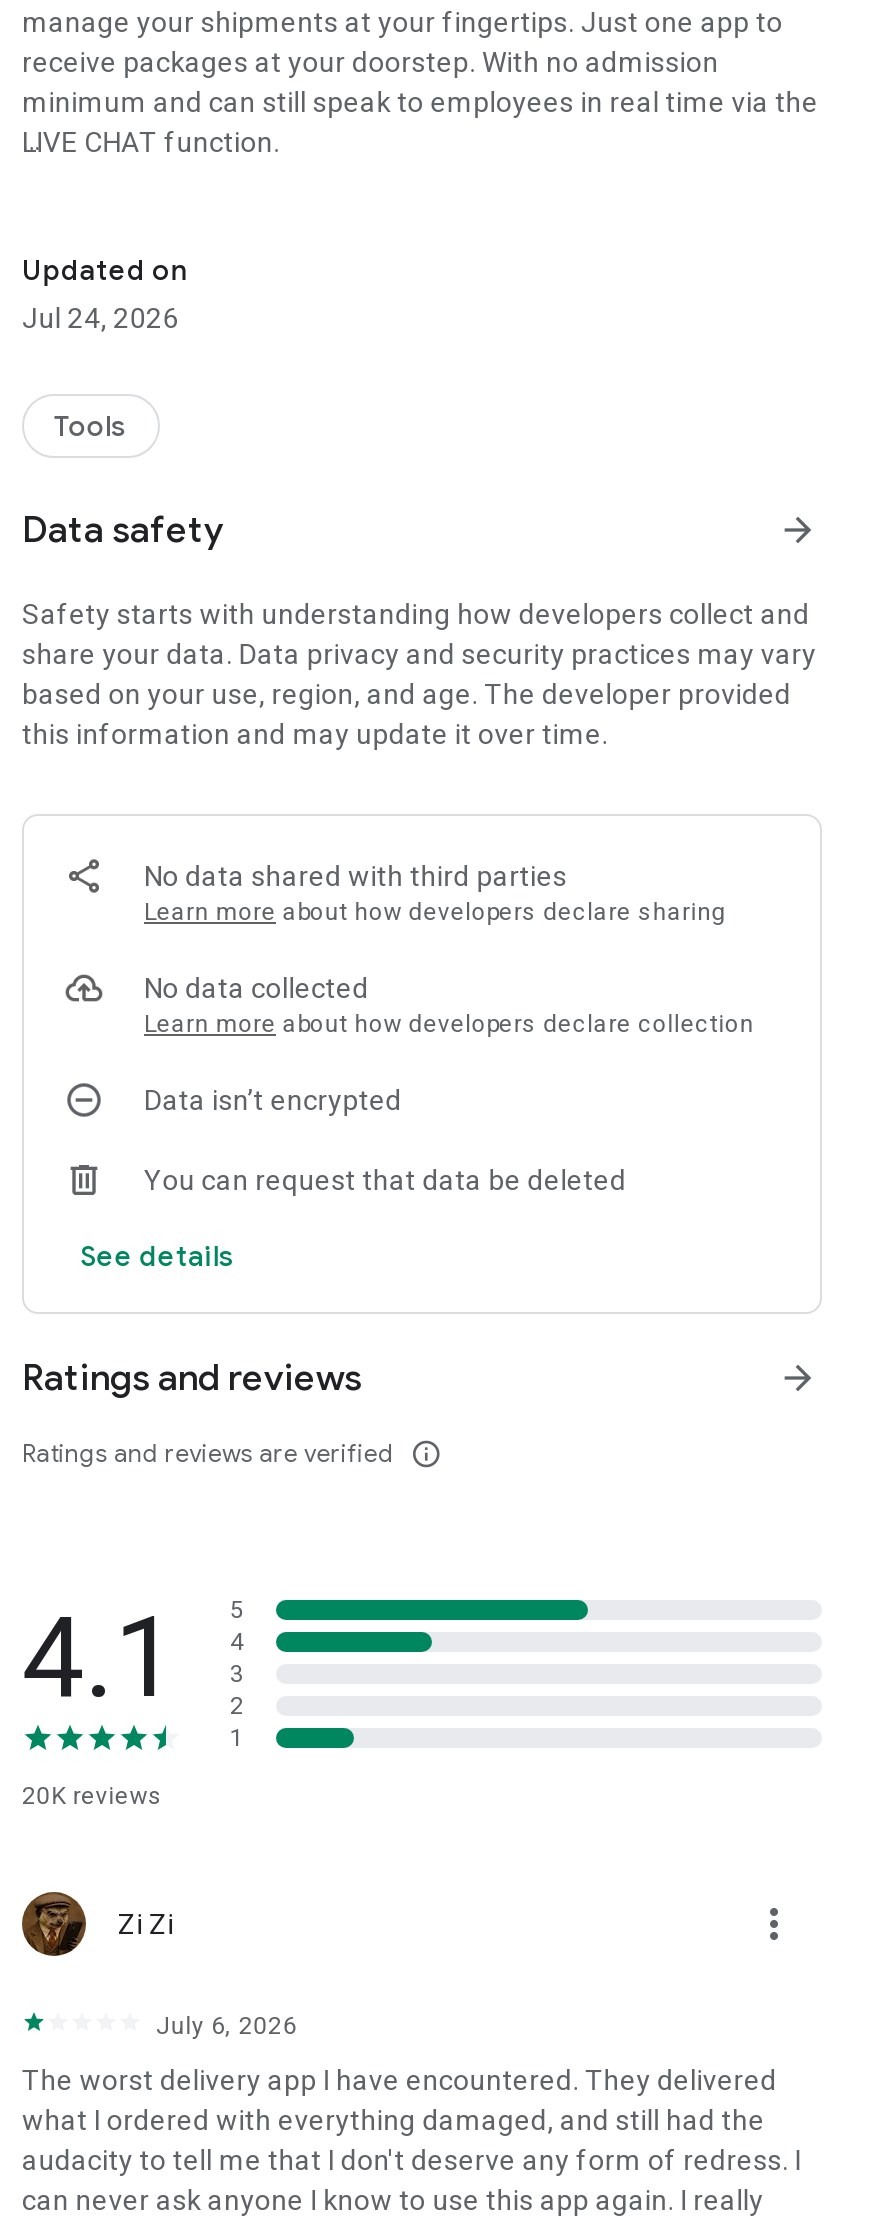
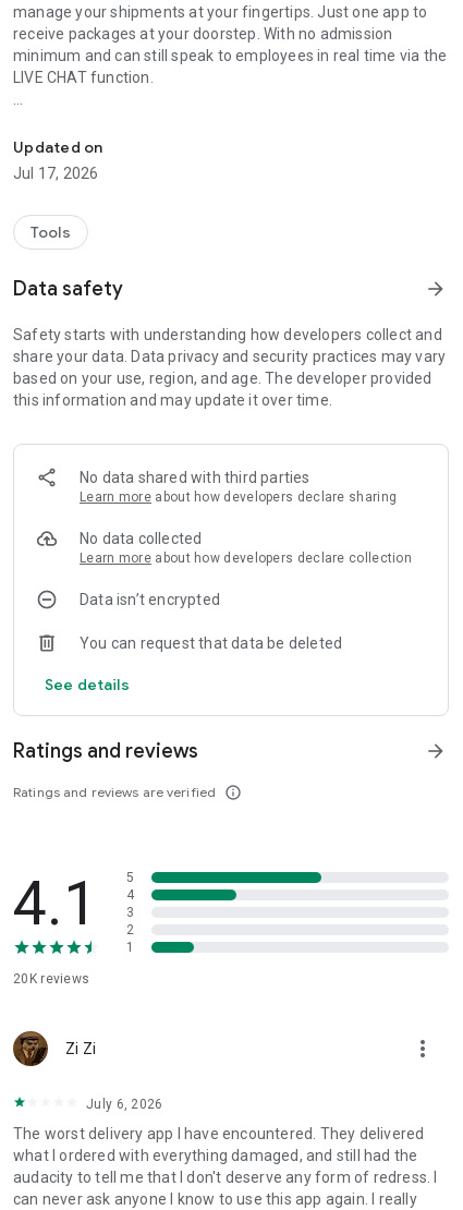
- Jul 24, 2026
+ Jul 17, 2026
